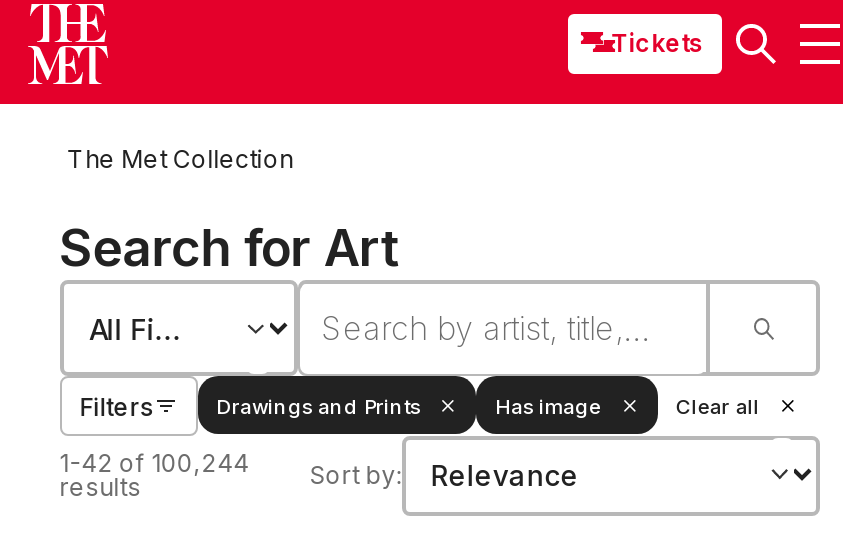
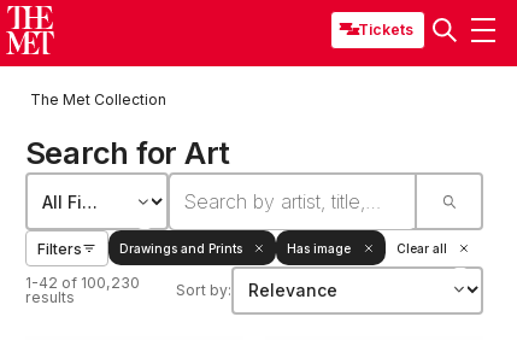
- 1-42 of 100,244
+ 1-42 of 100,230
